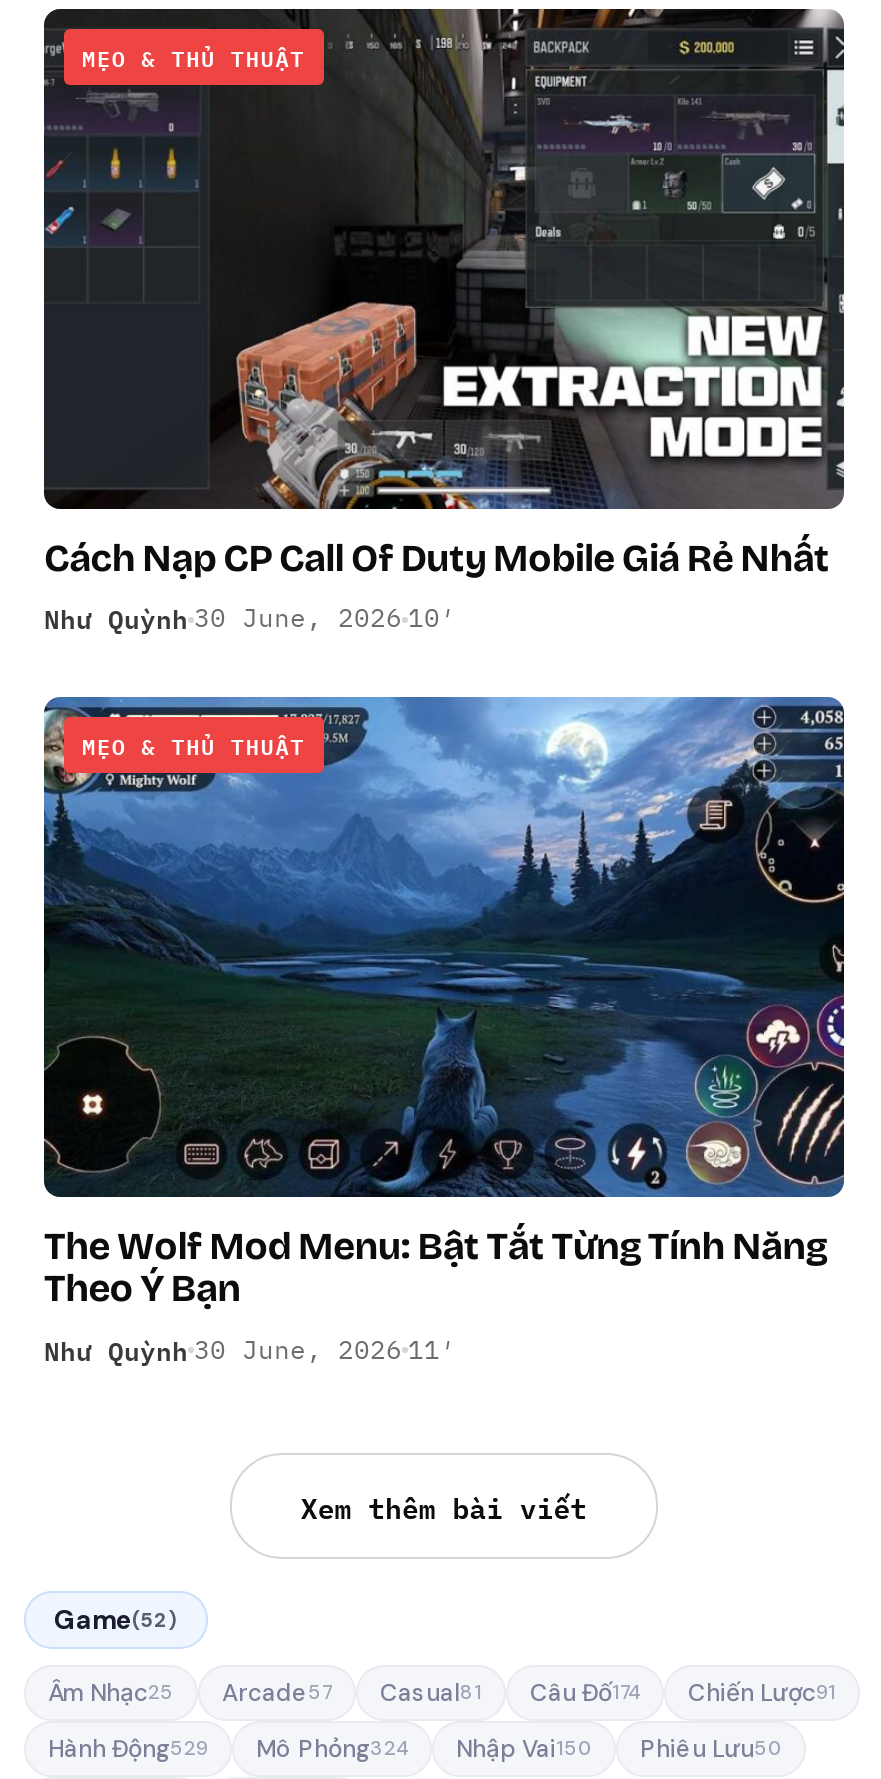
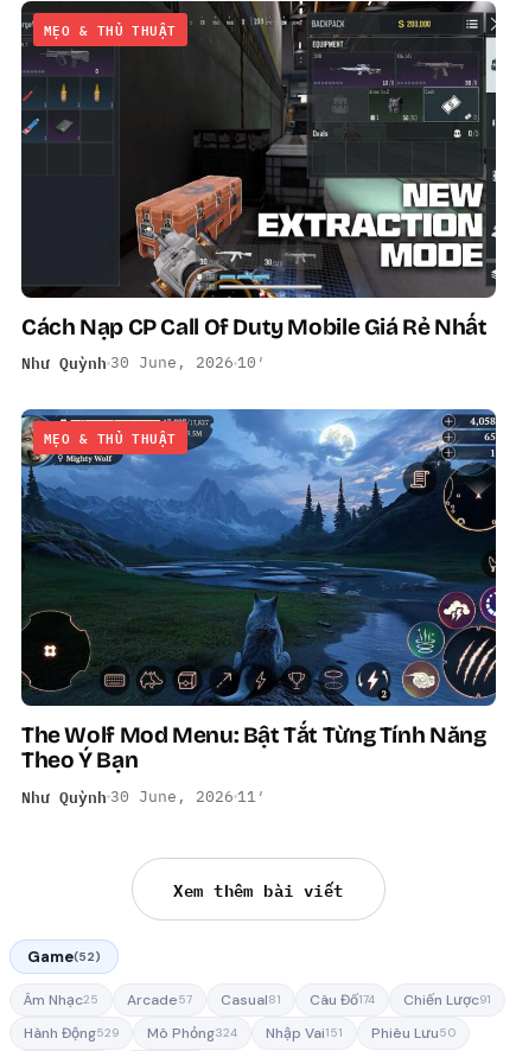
- Hành Động529 Mô Phỏng324 Nhập Vai150 Phiêu Lưu50
+ Hành Động529 Mô Phỏng324 Nhập Vai151 Phiêu Lưu50
